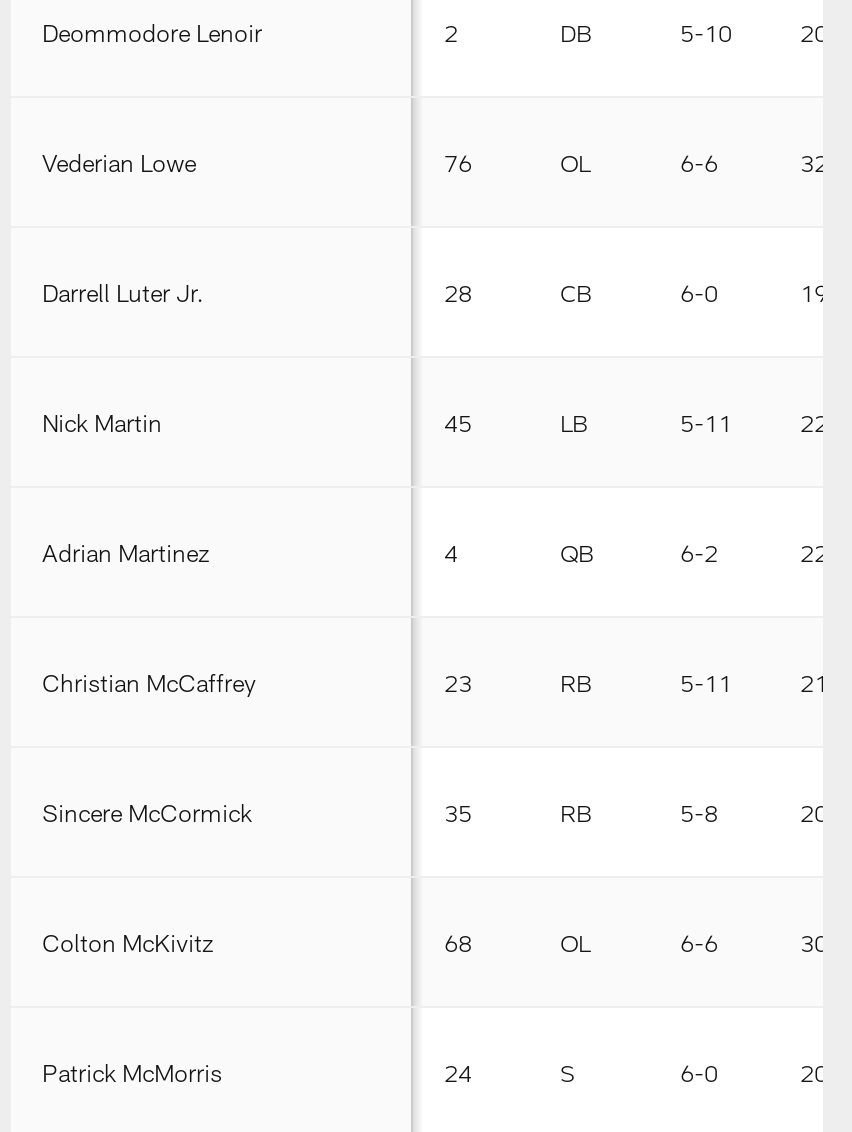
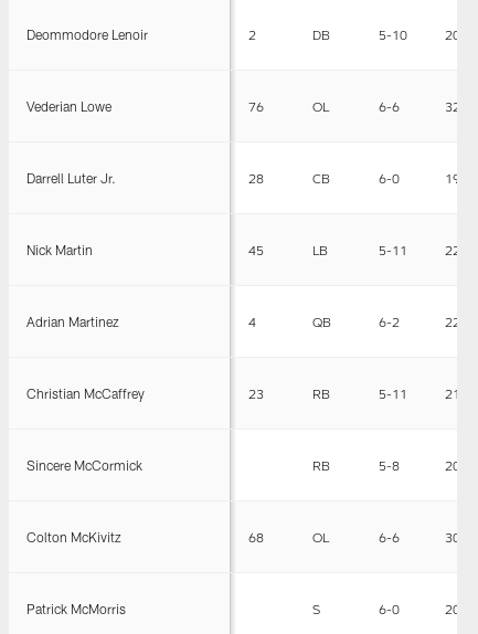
- 35

- 24
